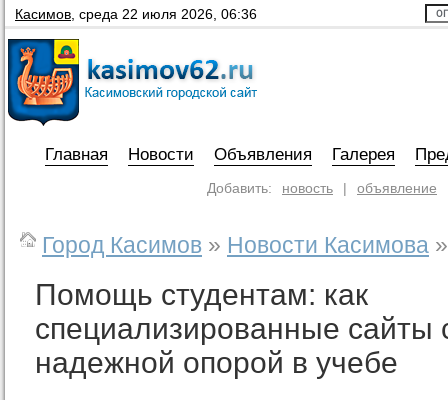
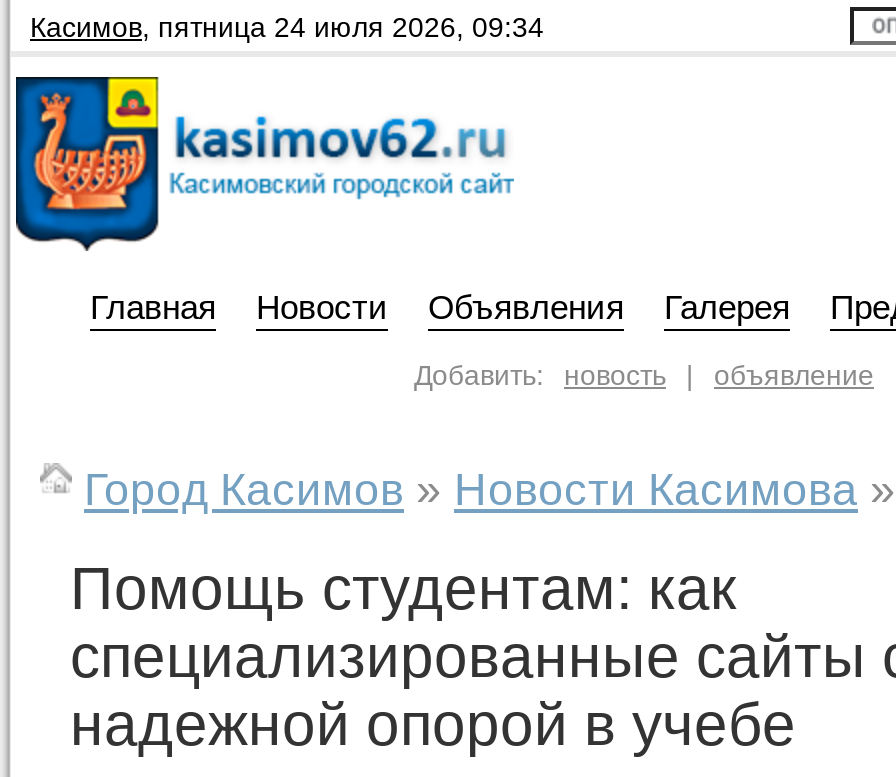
- Касимов, среда 22 июля 2026, 06:36
+ Касимов, пятница 24 июля 2026, 09:34
